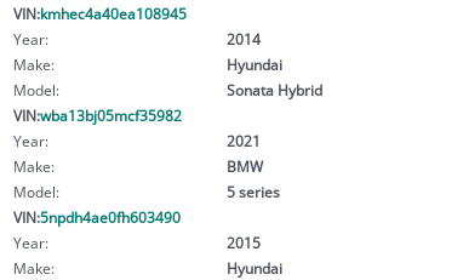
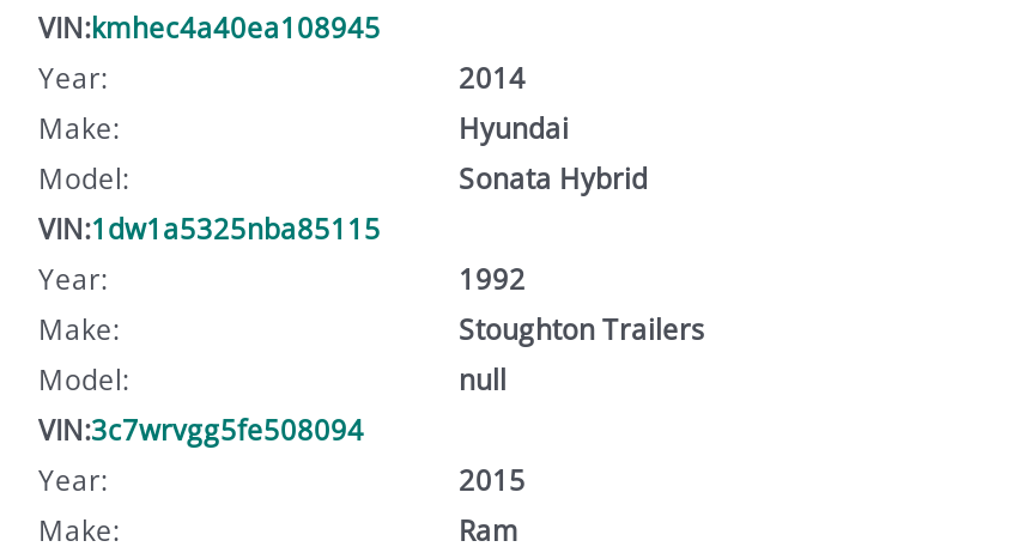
- VIN:wba13bj05mcf35982
+ VIN:1dw1a5325nba85115

- 2021
+ 1992

- BMW
+ Stoughton Trailers

- 5 series
- VIN:5npdh4ae0fh603490
+ null
+ VIN:3c7wrvgg5fe508094

- Hyundai
+ Ram
